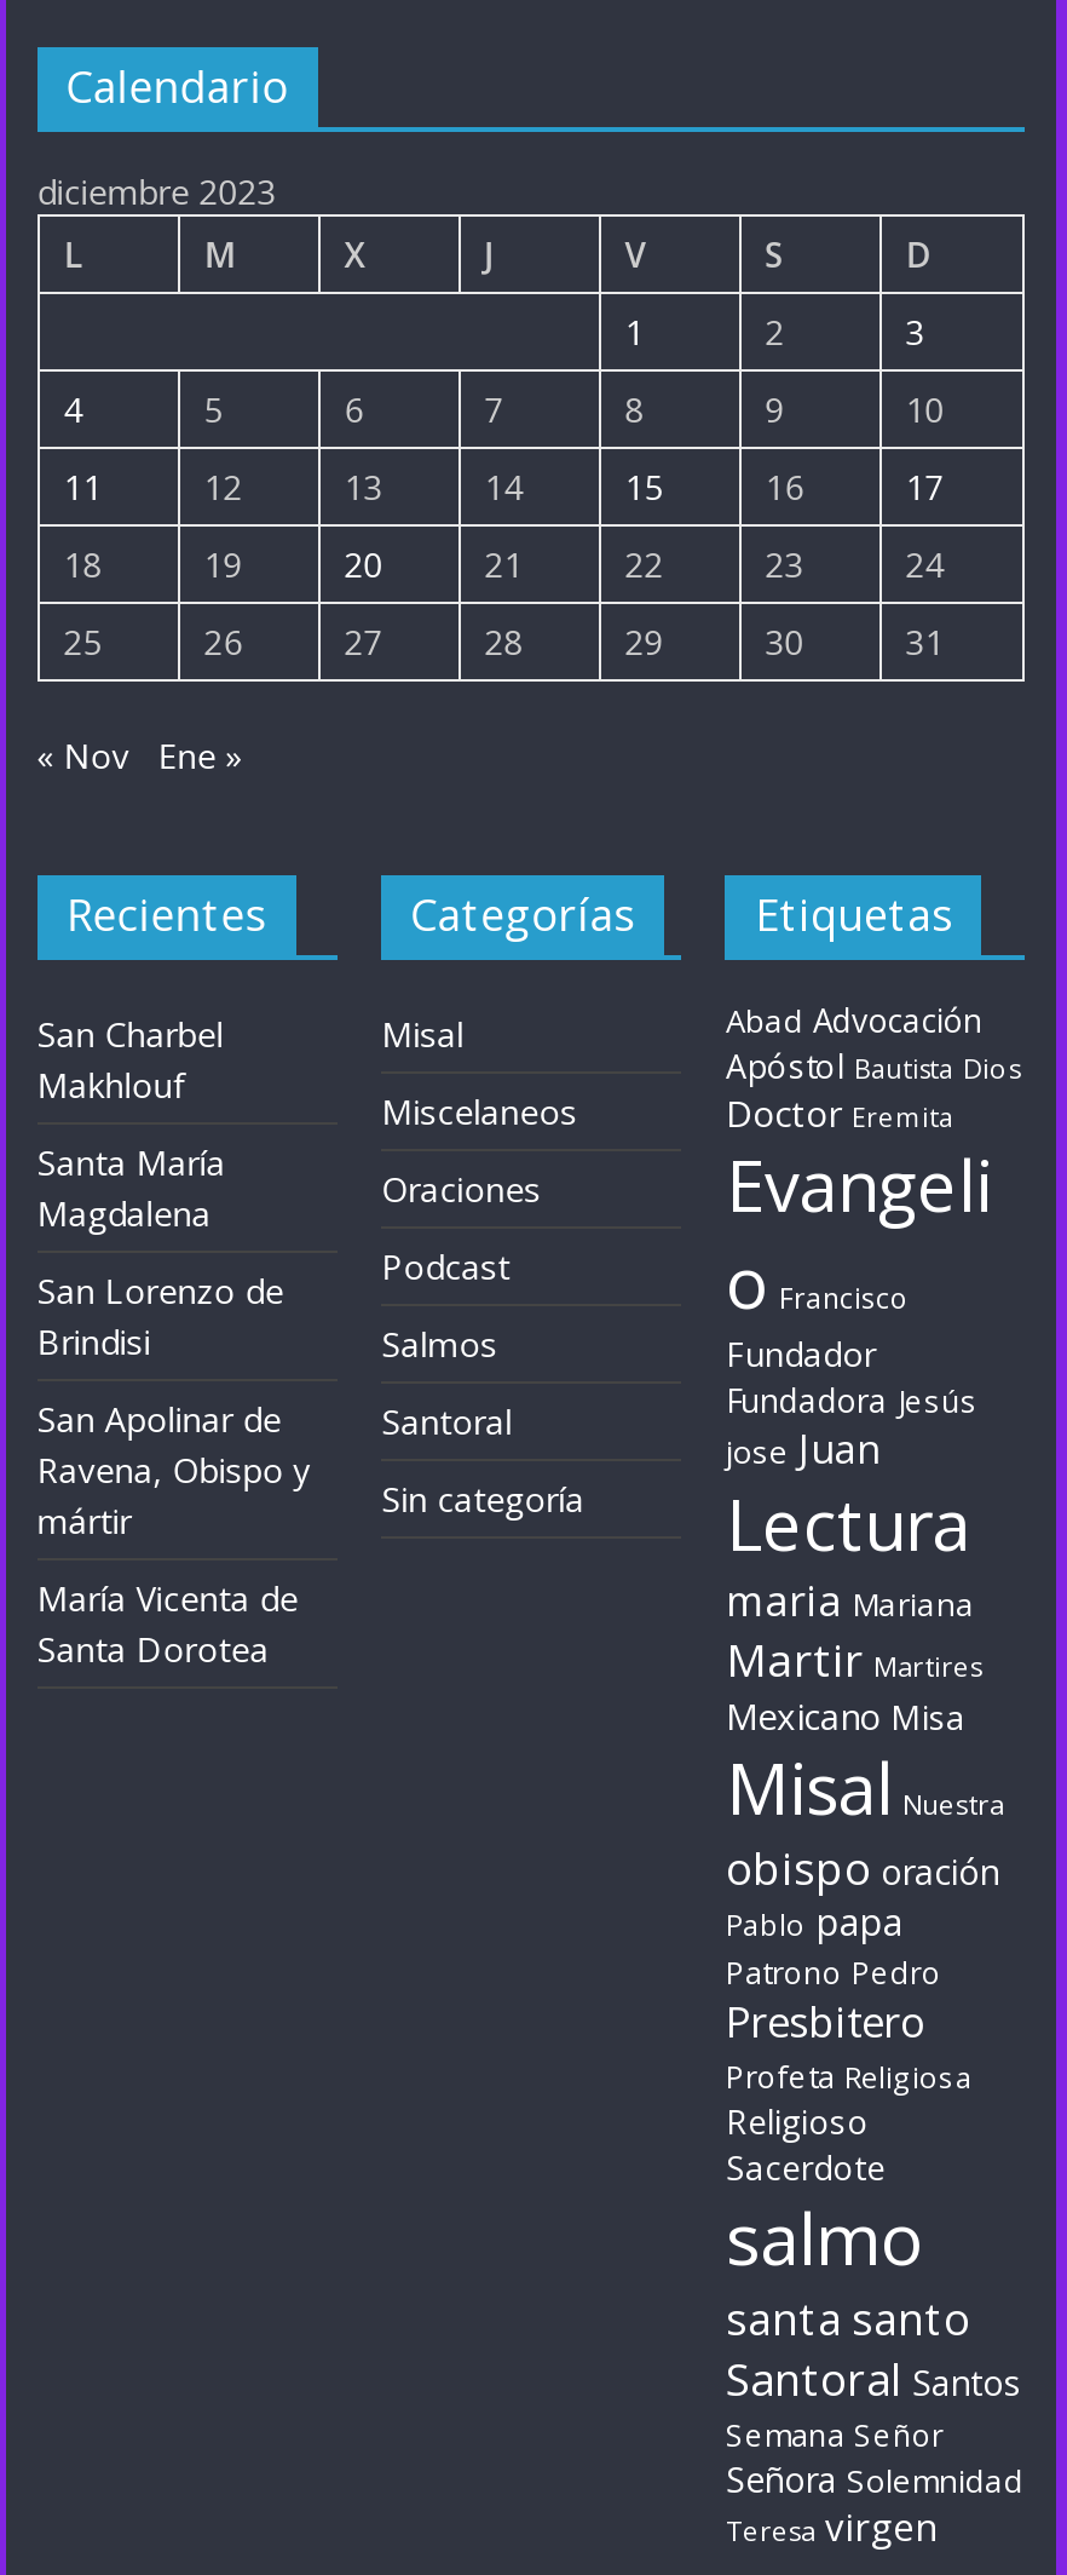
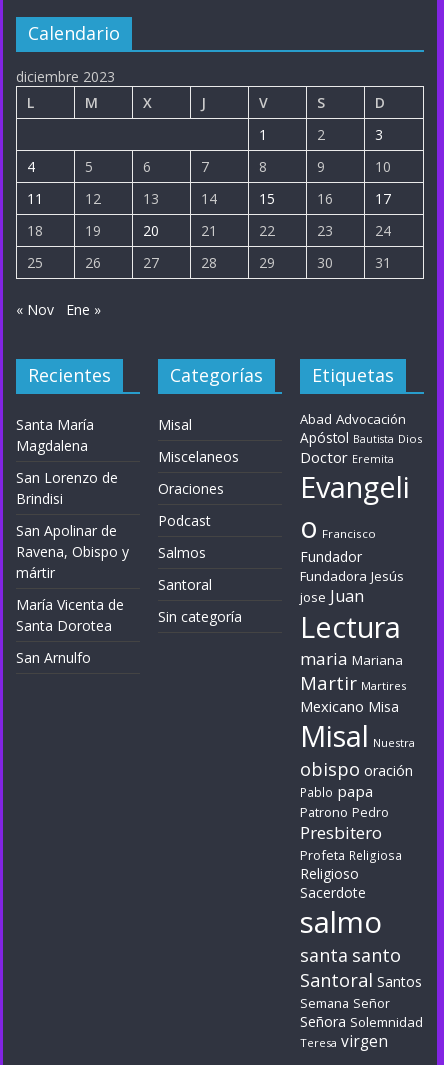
- San Charbel
- Makhlouf

moved up: Santa María | Magdalena | San Lorenzo de | ... | María Vicenta de | Santa Dorotea

+ San Arnulfo
